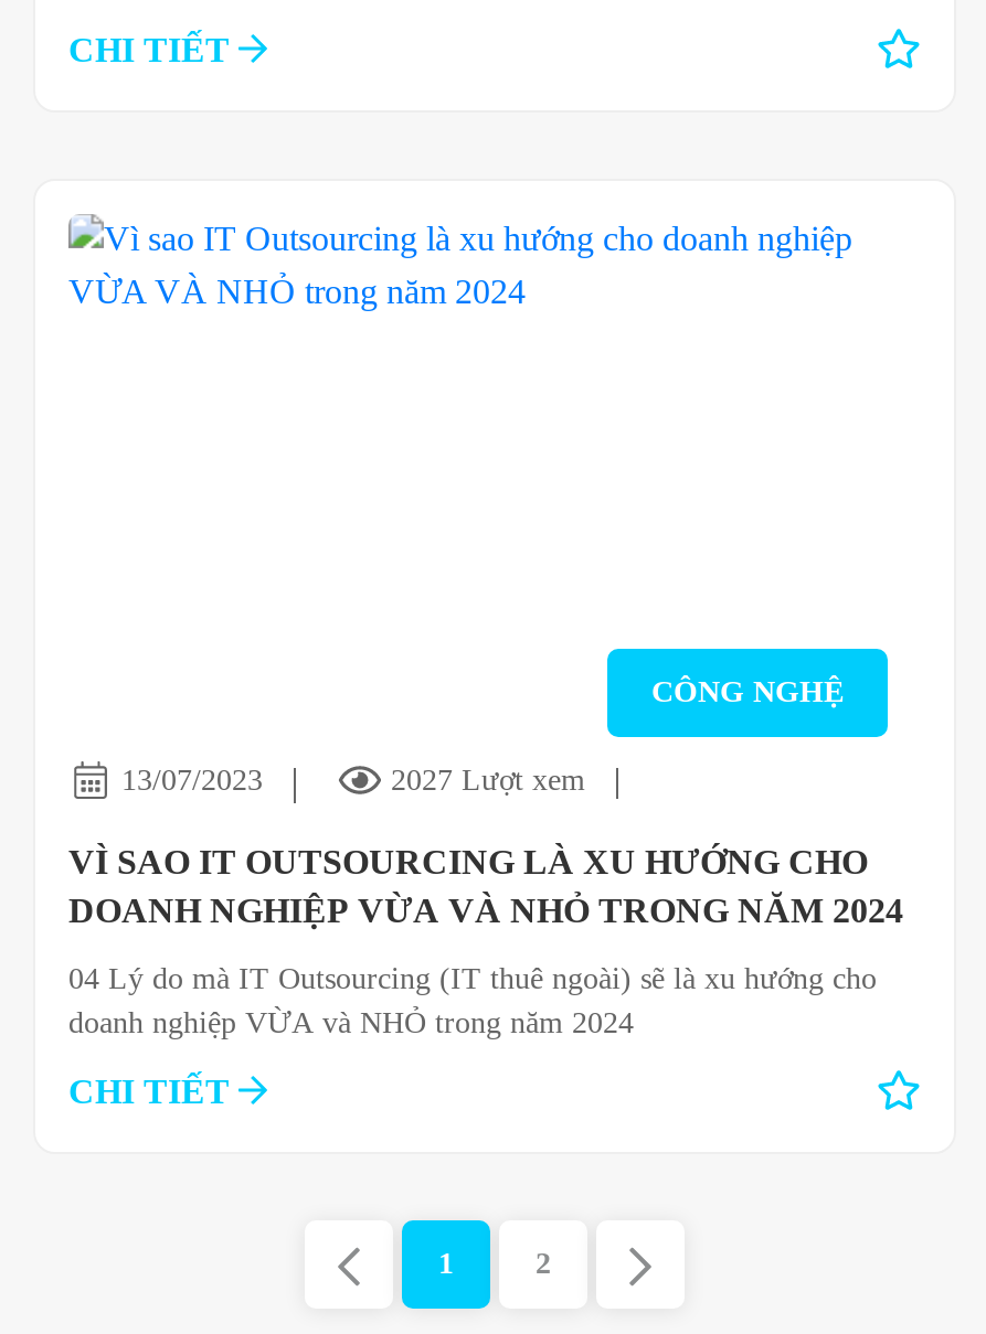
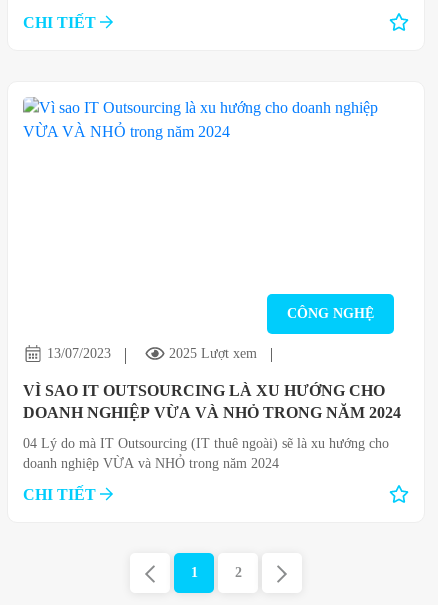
- 2027 Lượt xem
+ 2025 Lượt xem
